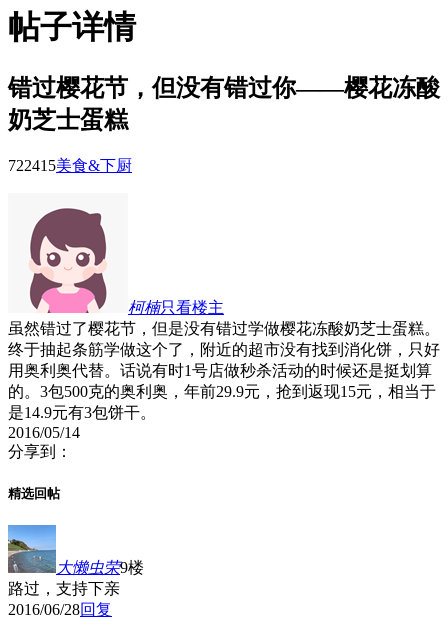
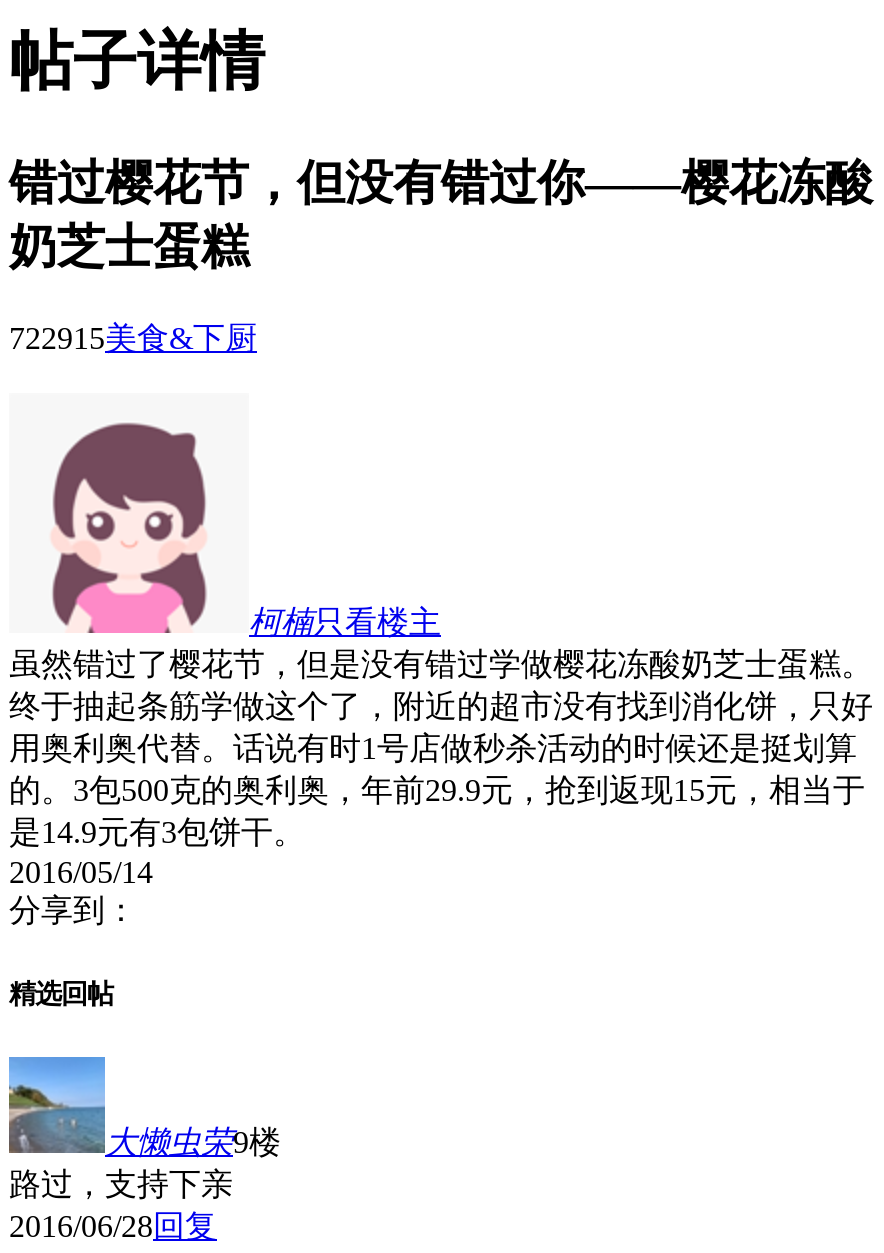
- 722415美食&下厨
+ 722915美食&下厨
